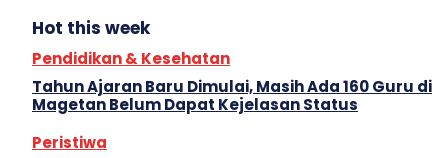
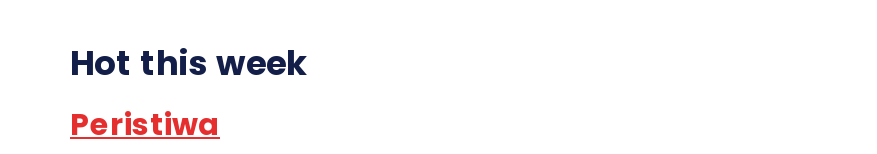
- Pendidikan & Kesehatan
- Tahun Ajaran Baru Dimulai, Masih Ada 160 Guru di
- Magetan Belum Dapat Kejelasan Status
